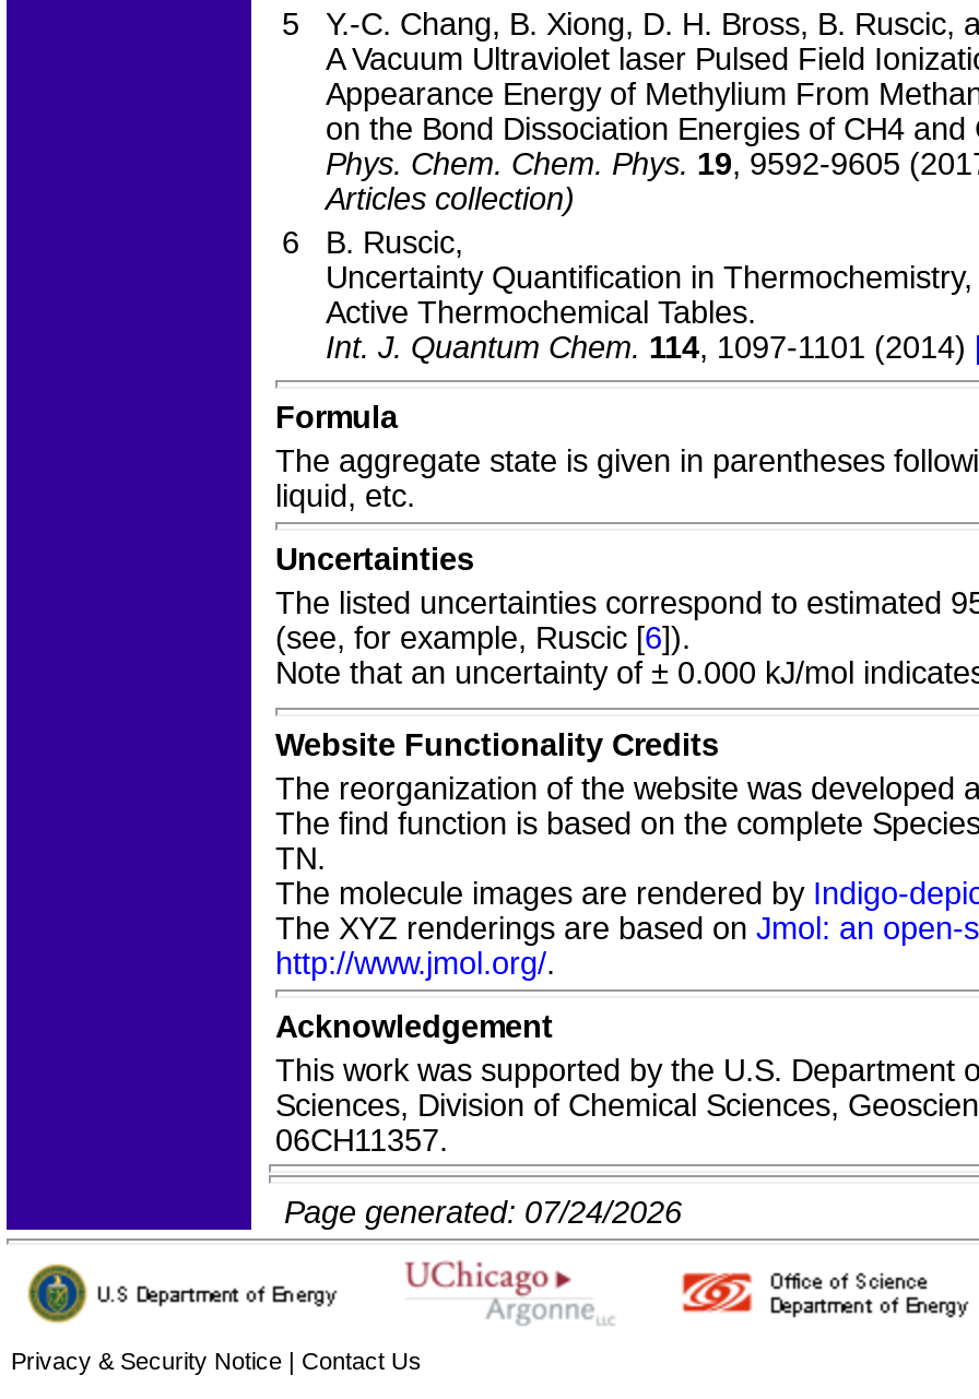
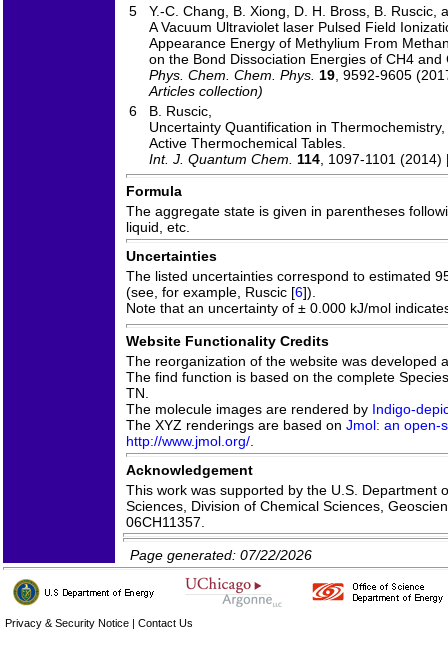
- Page generated: 07/24/2026
+ Page generated: 07/22/2026
